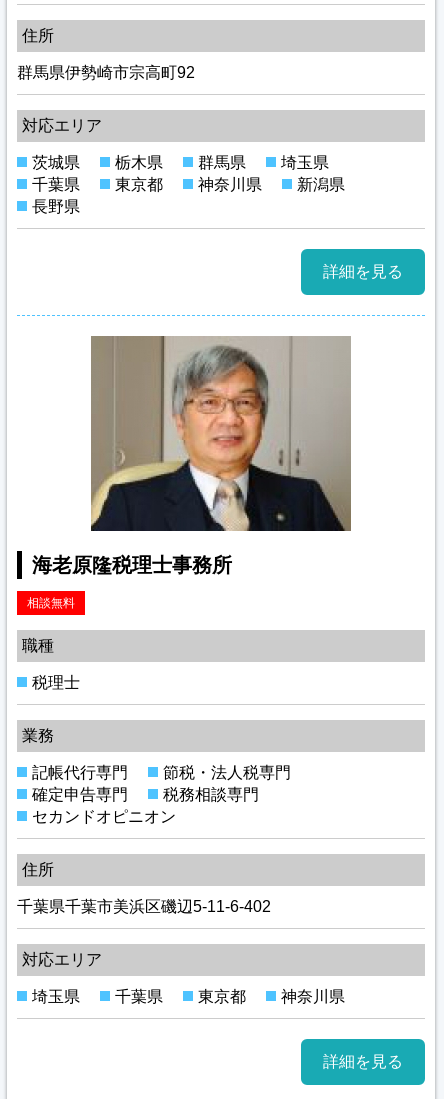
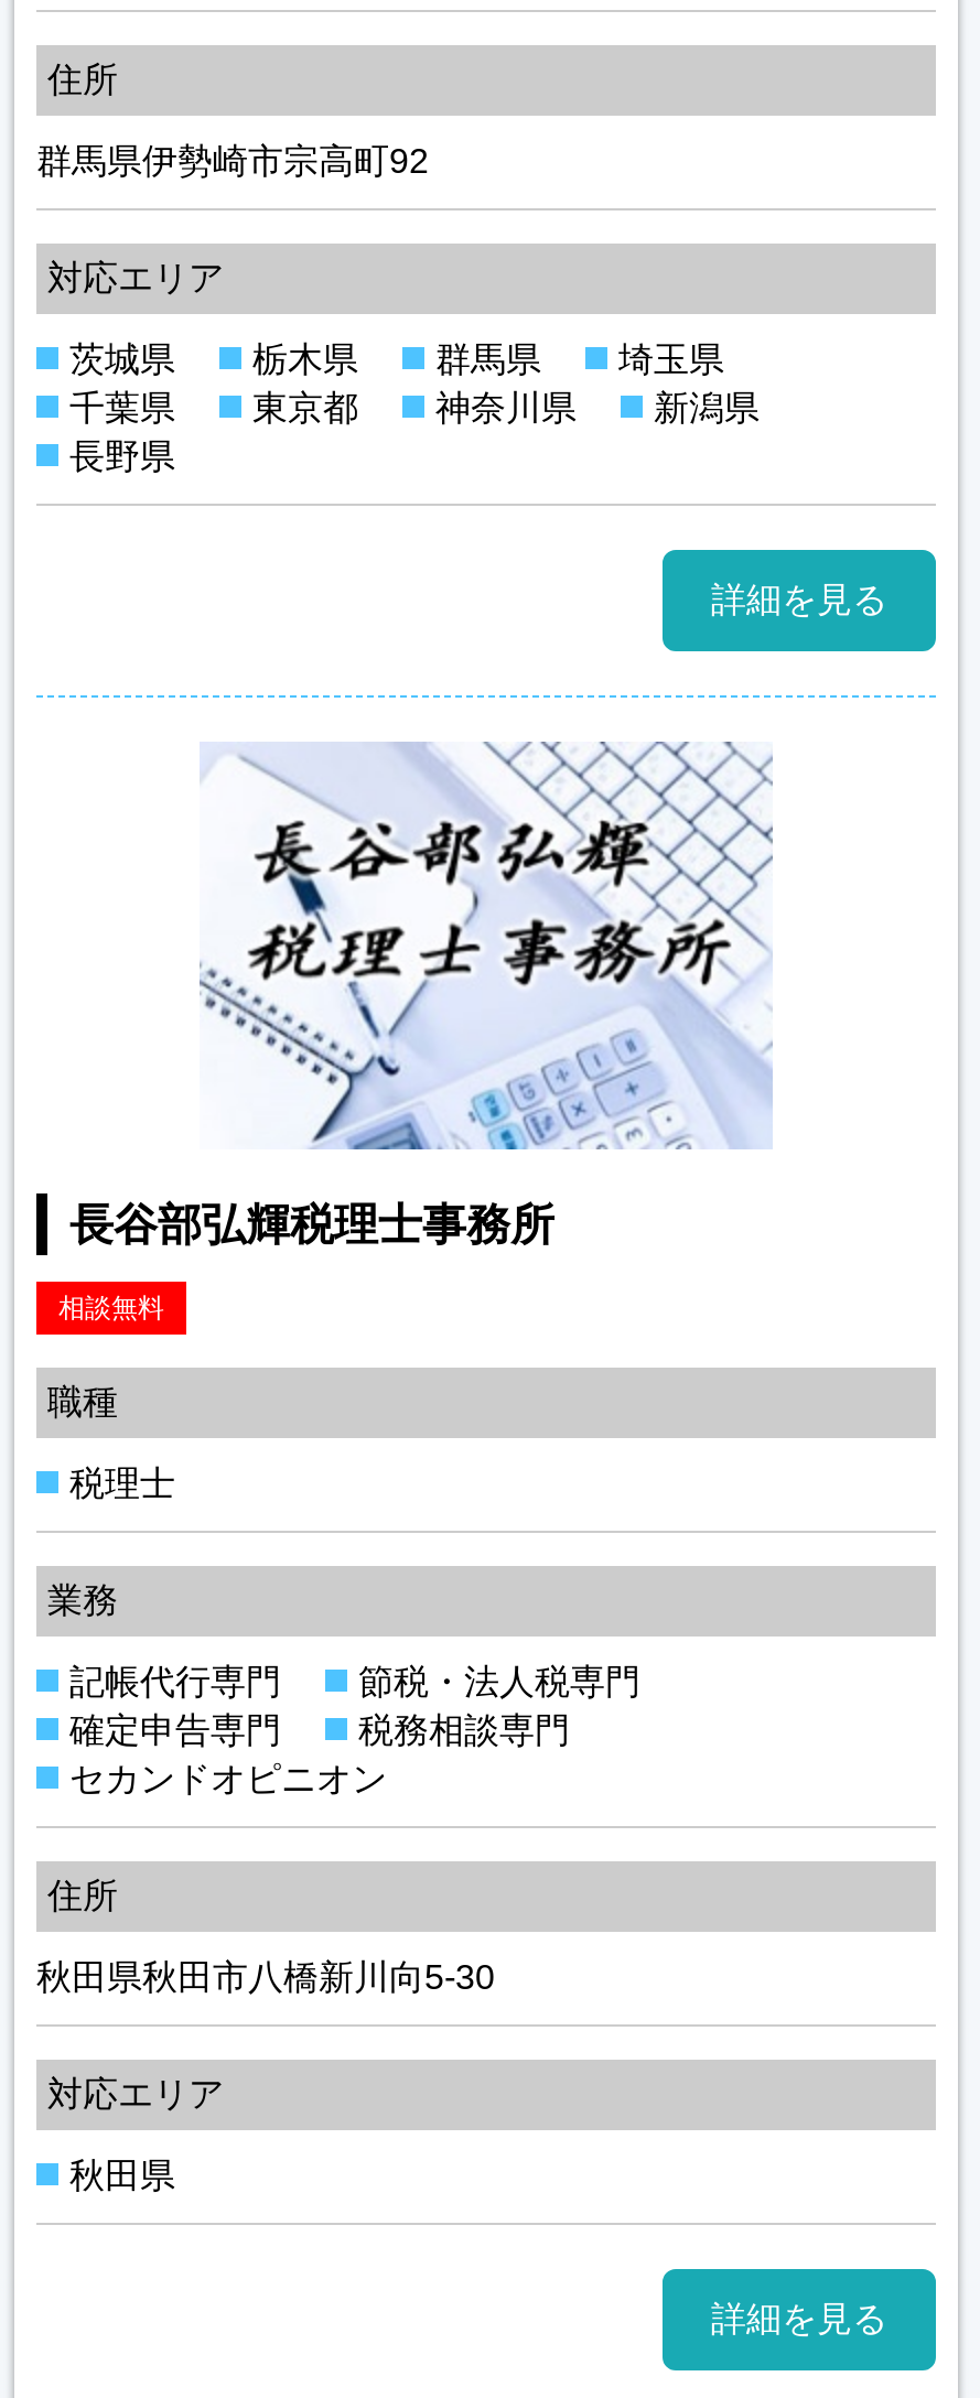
- [image]
- 海老原隆税理士事務所
+ [image]
+ 長谷部弘輝税理士事務所

- 千葉県千葉市美浜区磯辺5-11-6-402
+ 秋田県秋田市八橋新川向5-30

- 埼玉県
- 千葉県
- 東京都
- 神奈川県
+ 秋田県
